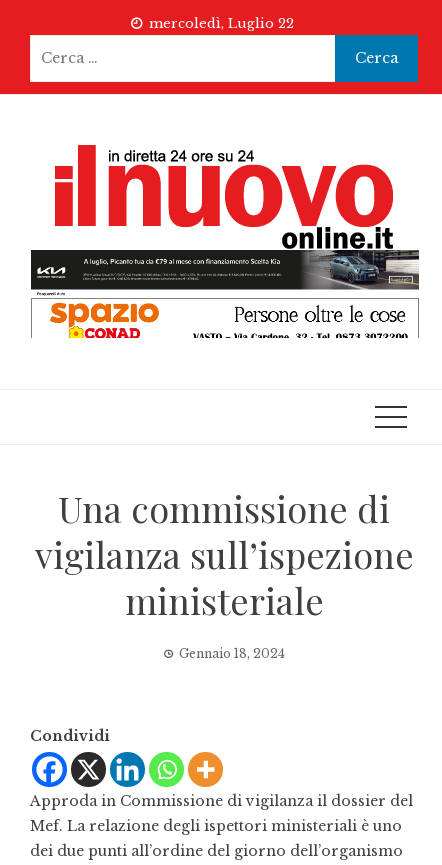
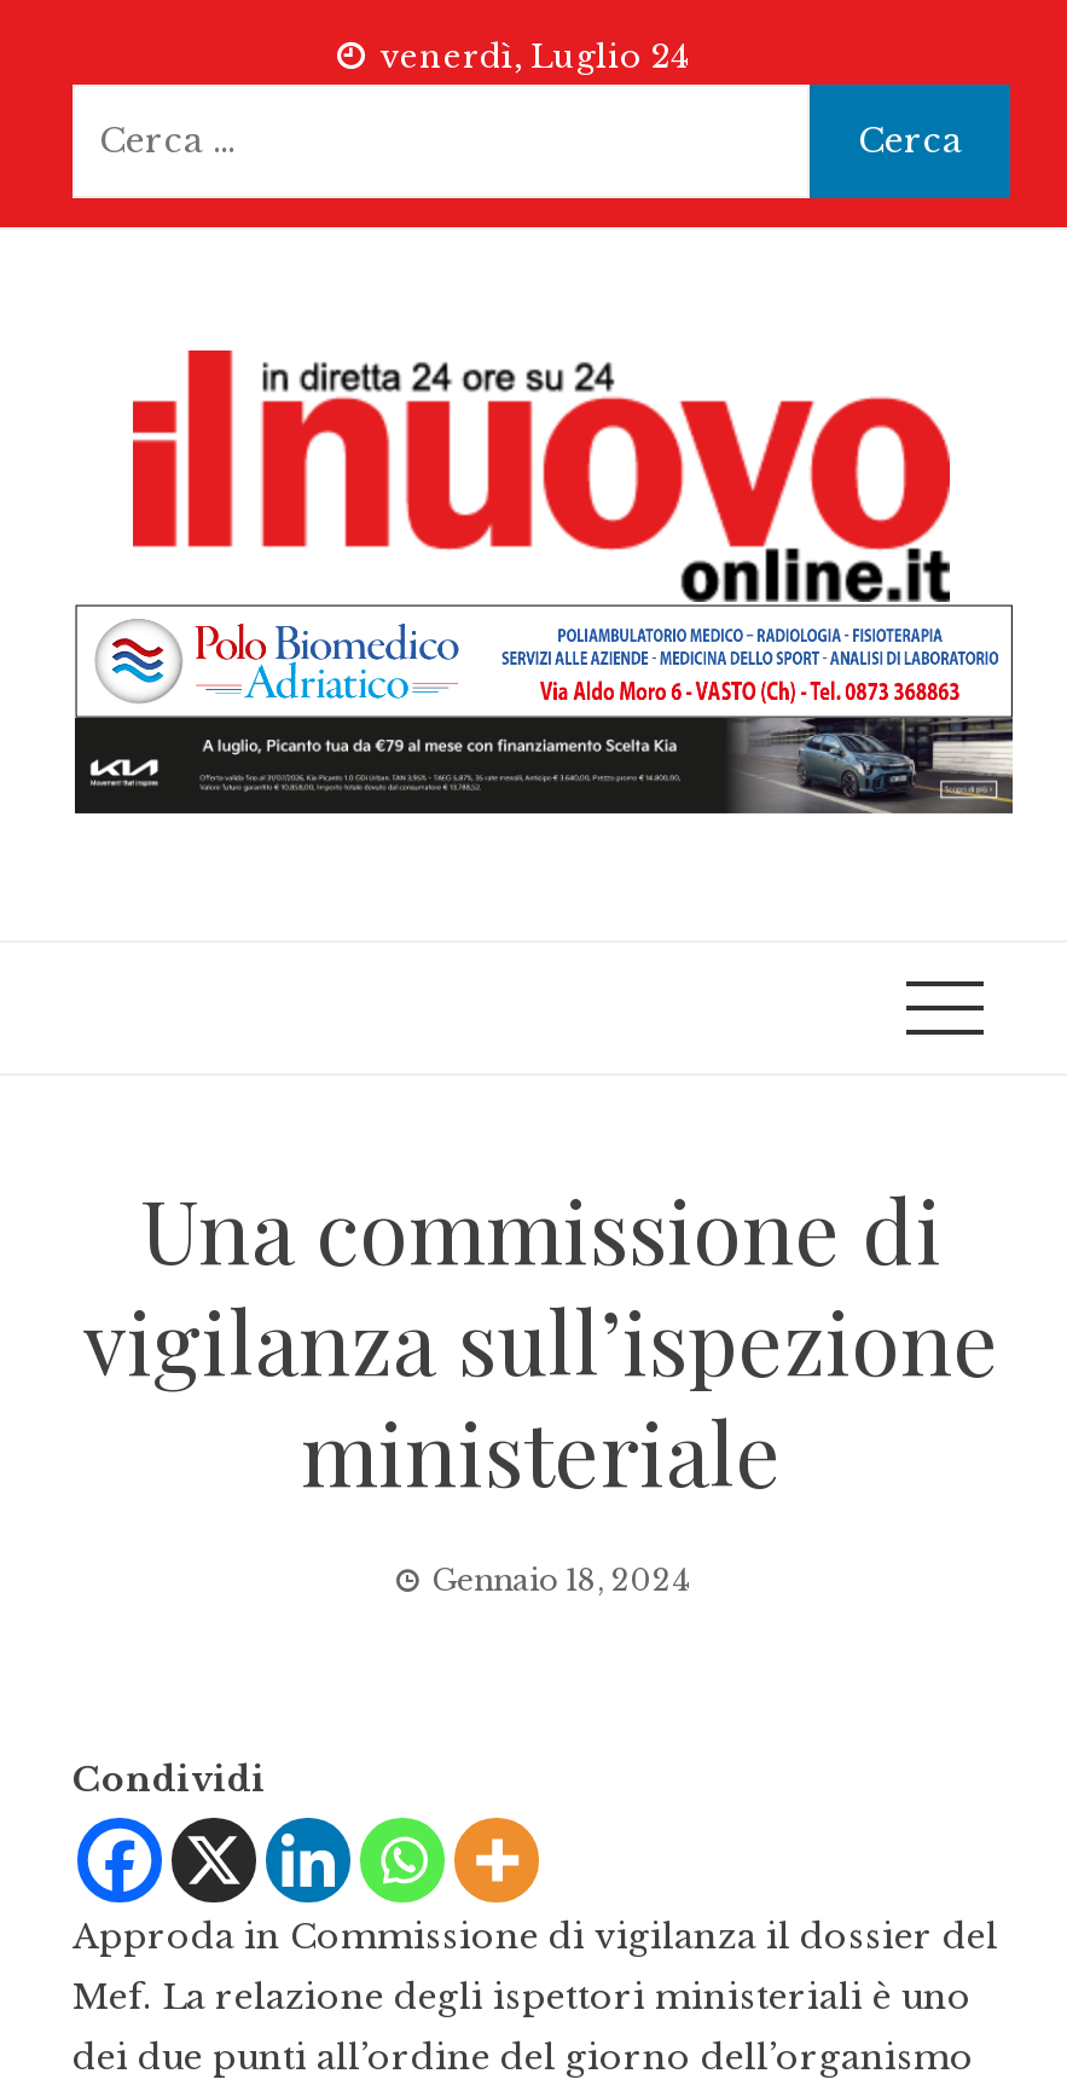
- mercoledì, Luglio 22
+ venerdì, Luglio 24

- [image]
+ [image]
